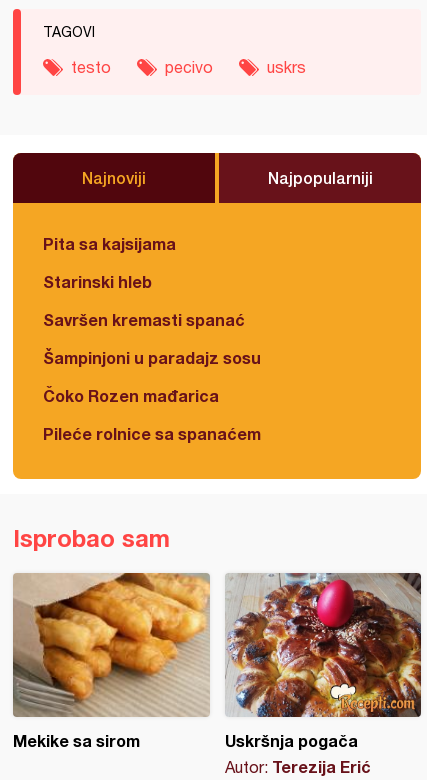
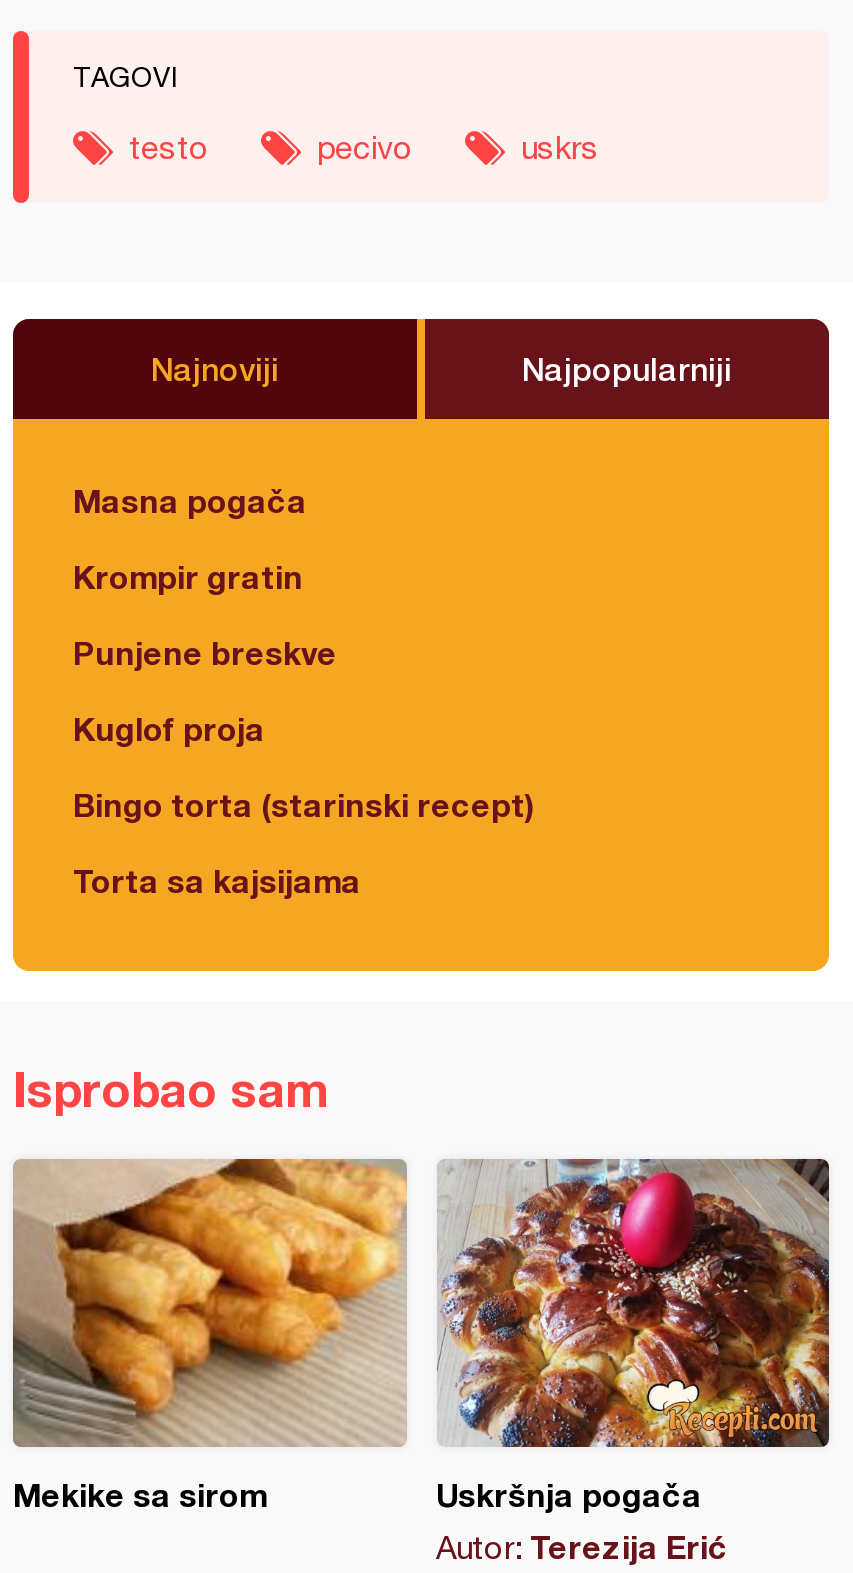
- Pita sa kajsijama
+ Masna pogača

- Starinski hleb
+ Krompir gratin

- Savršen kremasti spanać
+ Punjene breskve

- Šampinjoni u paradajz sosu
+ Kuglof proja

- Čoko Rozen mađarica
+ Bingo torta (starinski recept)

- Pileće rolnice sa spanaćem
+ Torta sa kajsijama
